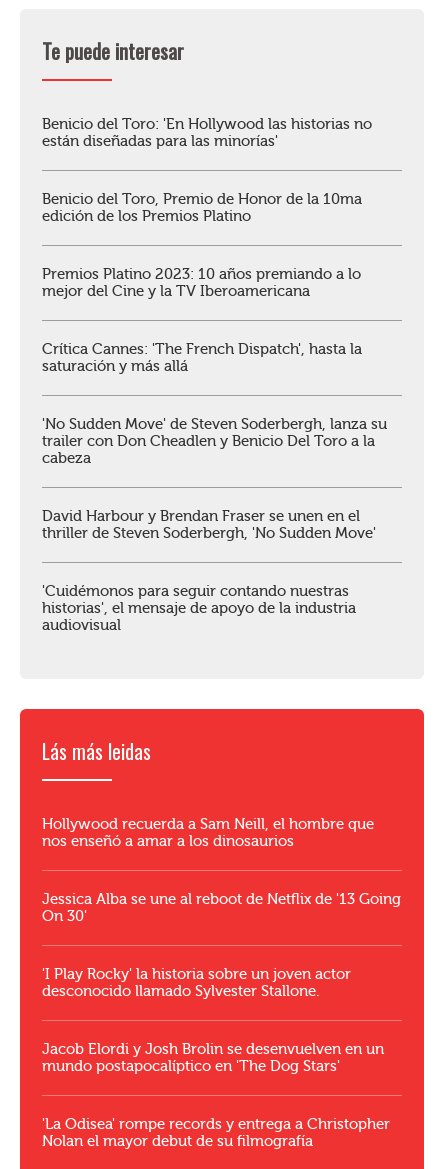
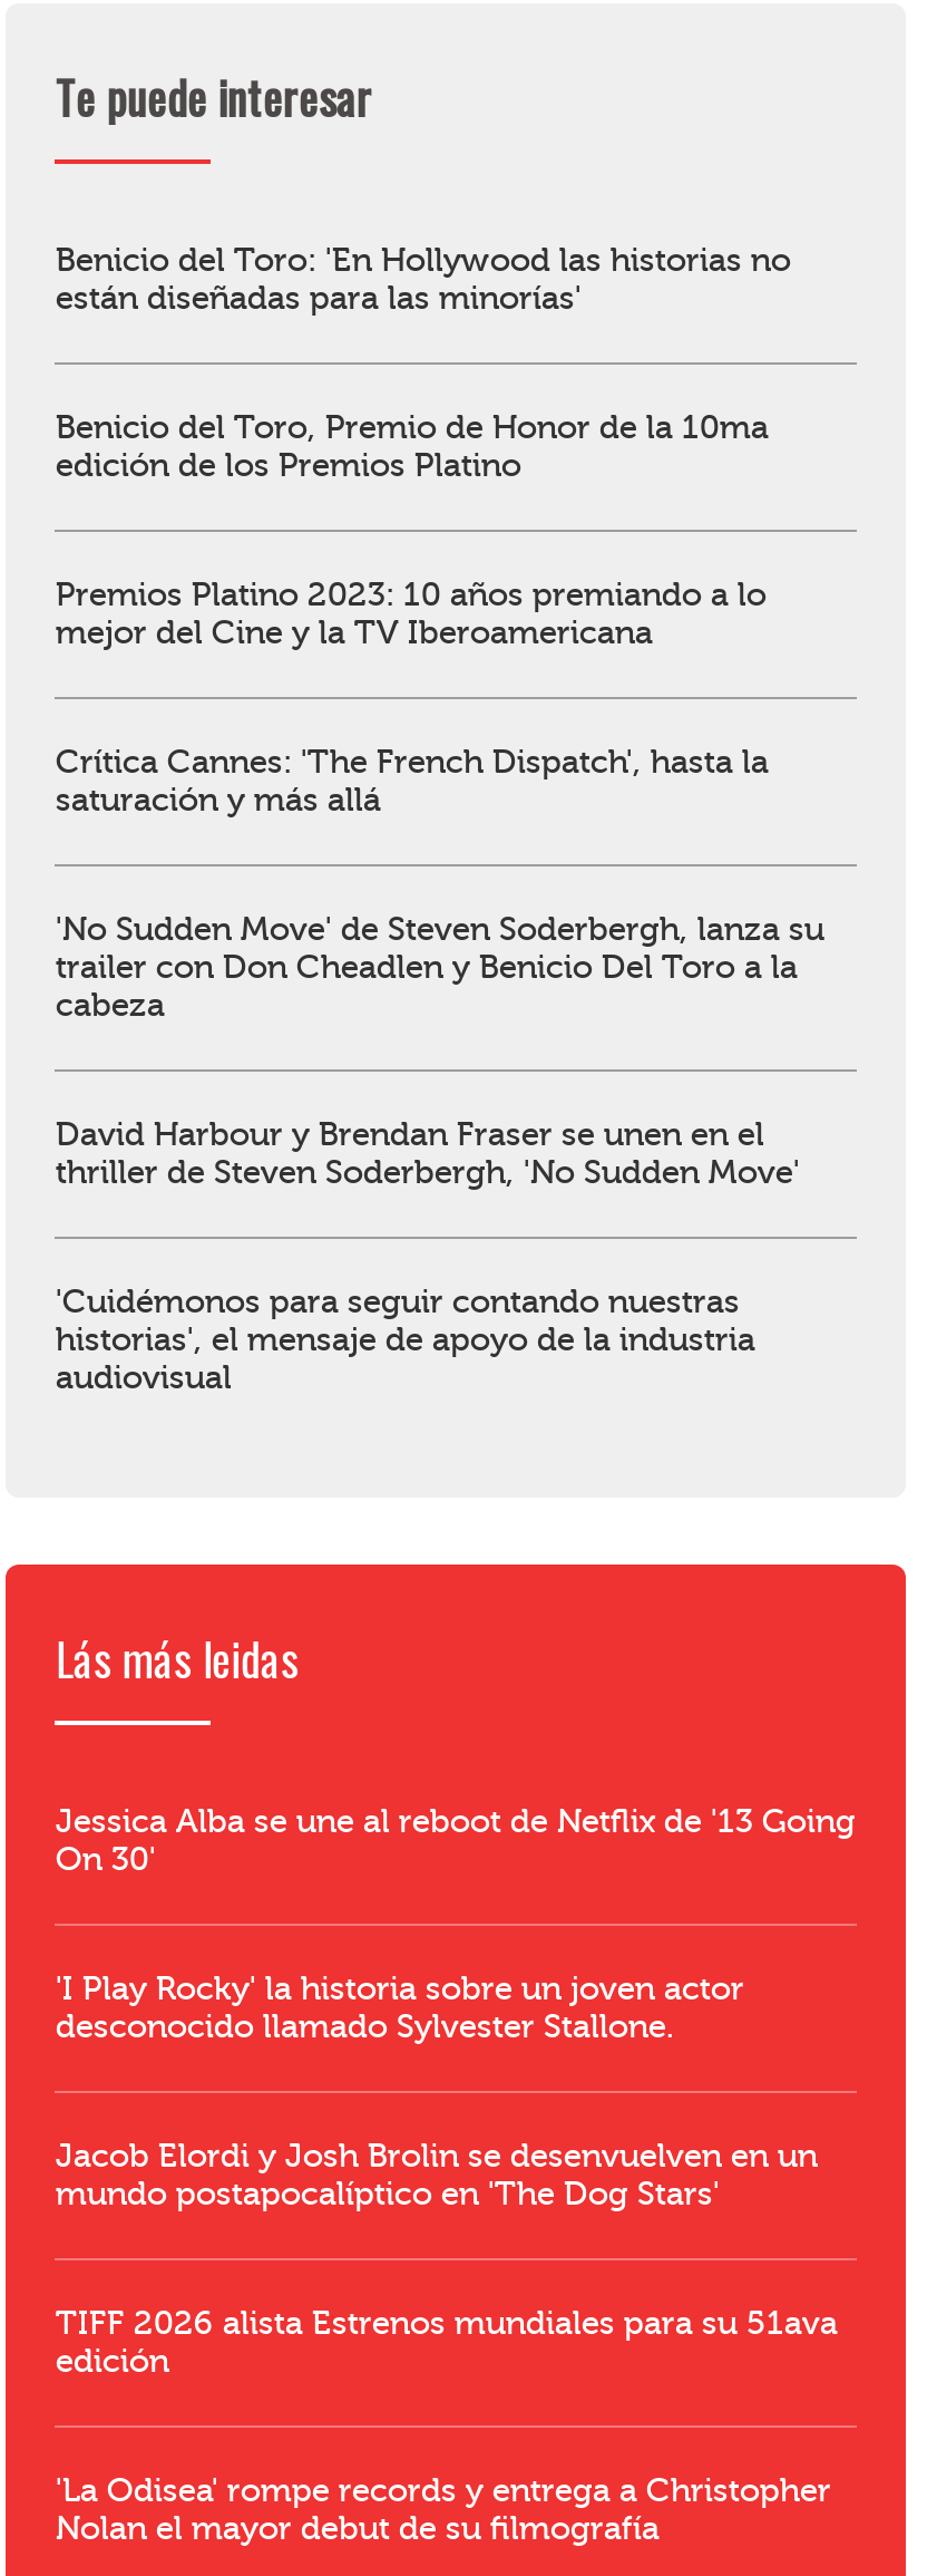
- Hollywood recuerda a Sam Neill, el hombre que
- nos enseñó a amar a los dinosaurios

moved up: Jessica Alba se une al reboot de Netflix de '13 Going | On 30' | 'I Play Rocky' la historia sobre un joven actor | desconocido llamado Sylvester Stallone. | Jacob Elordi y Josh Brolin se desenvuelven en un | mundo postapocalíptico en 'The Dog Stars'

+ TIFF 2026 alista Estrenos mundiales para su 51ava
+ edición
